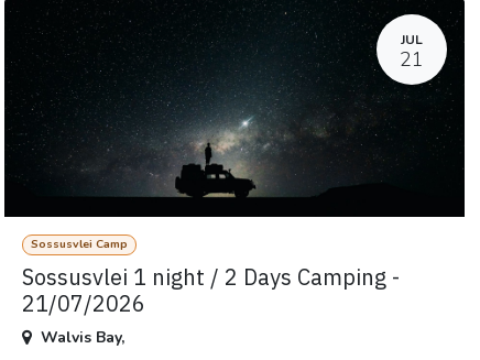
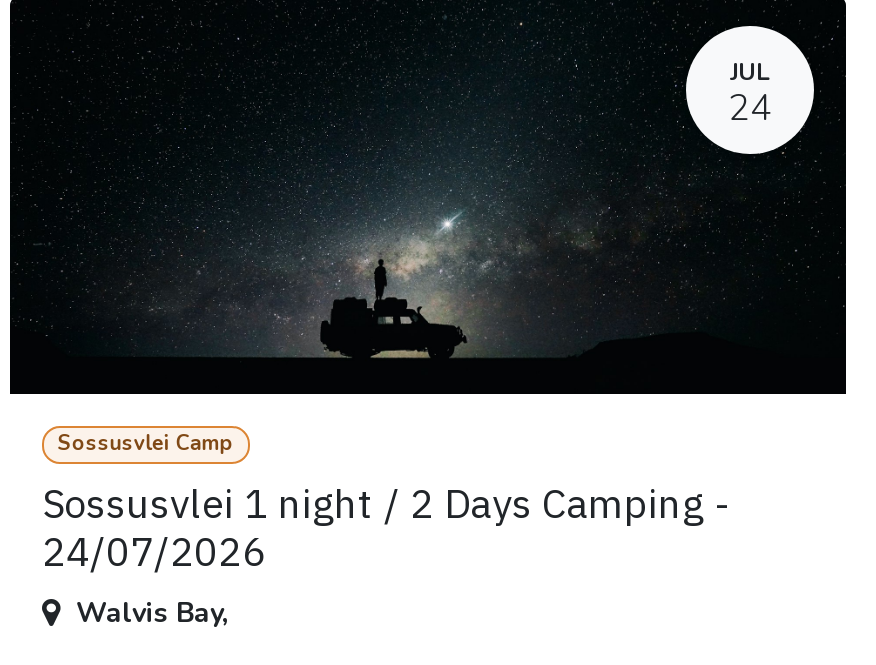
- 21
+ 24

- 21/07/2026
+ 24/07/2026
